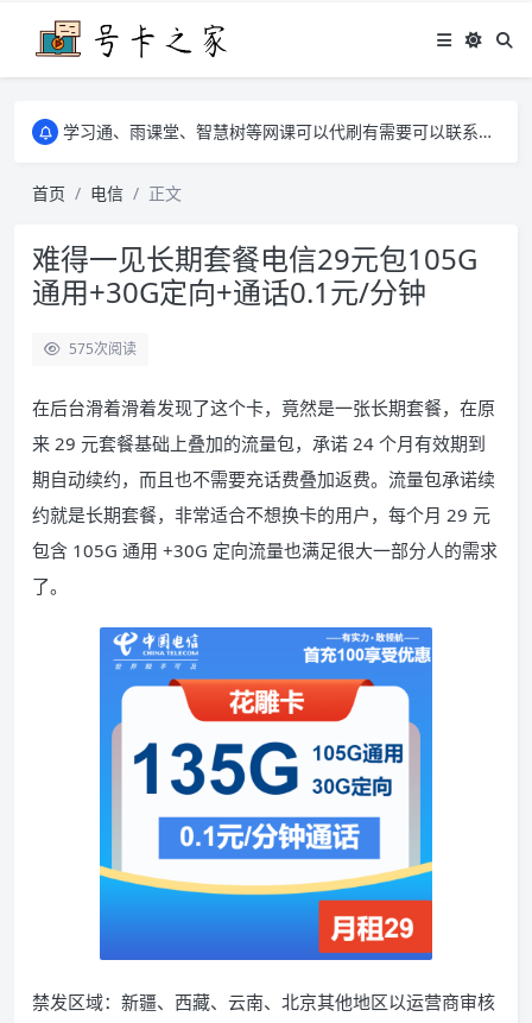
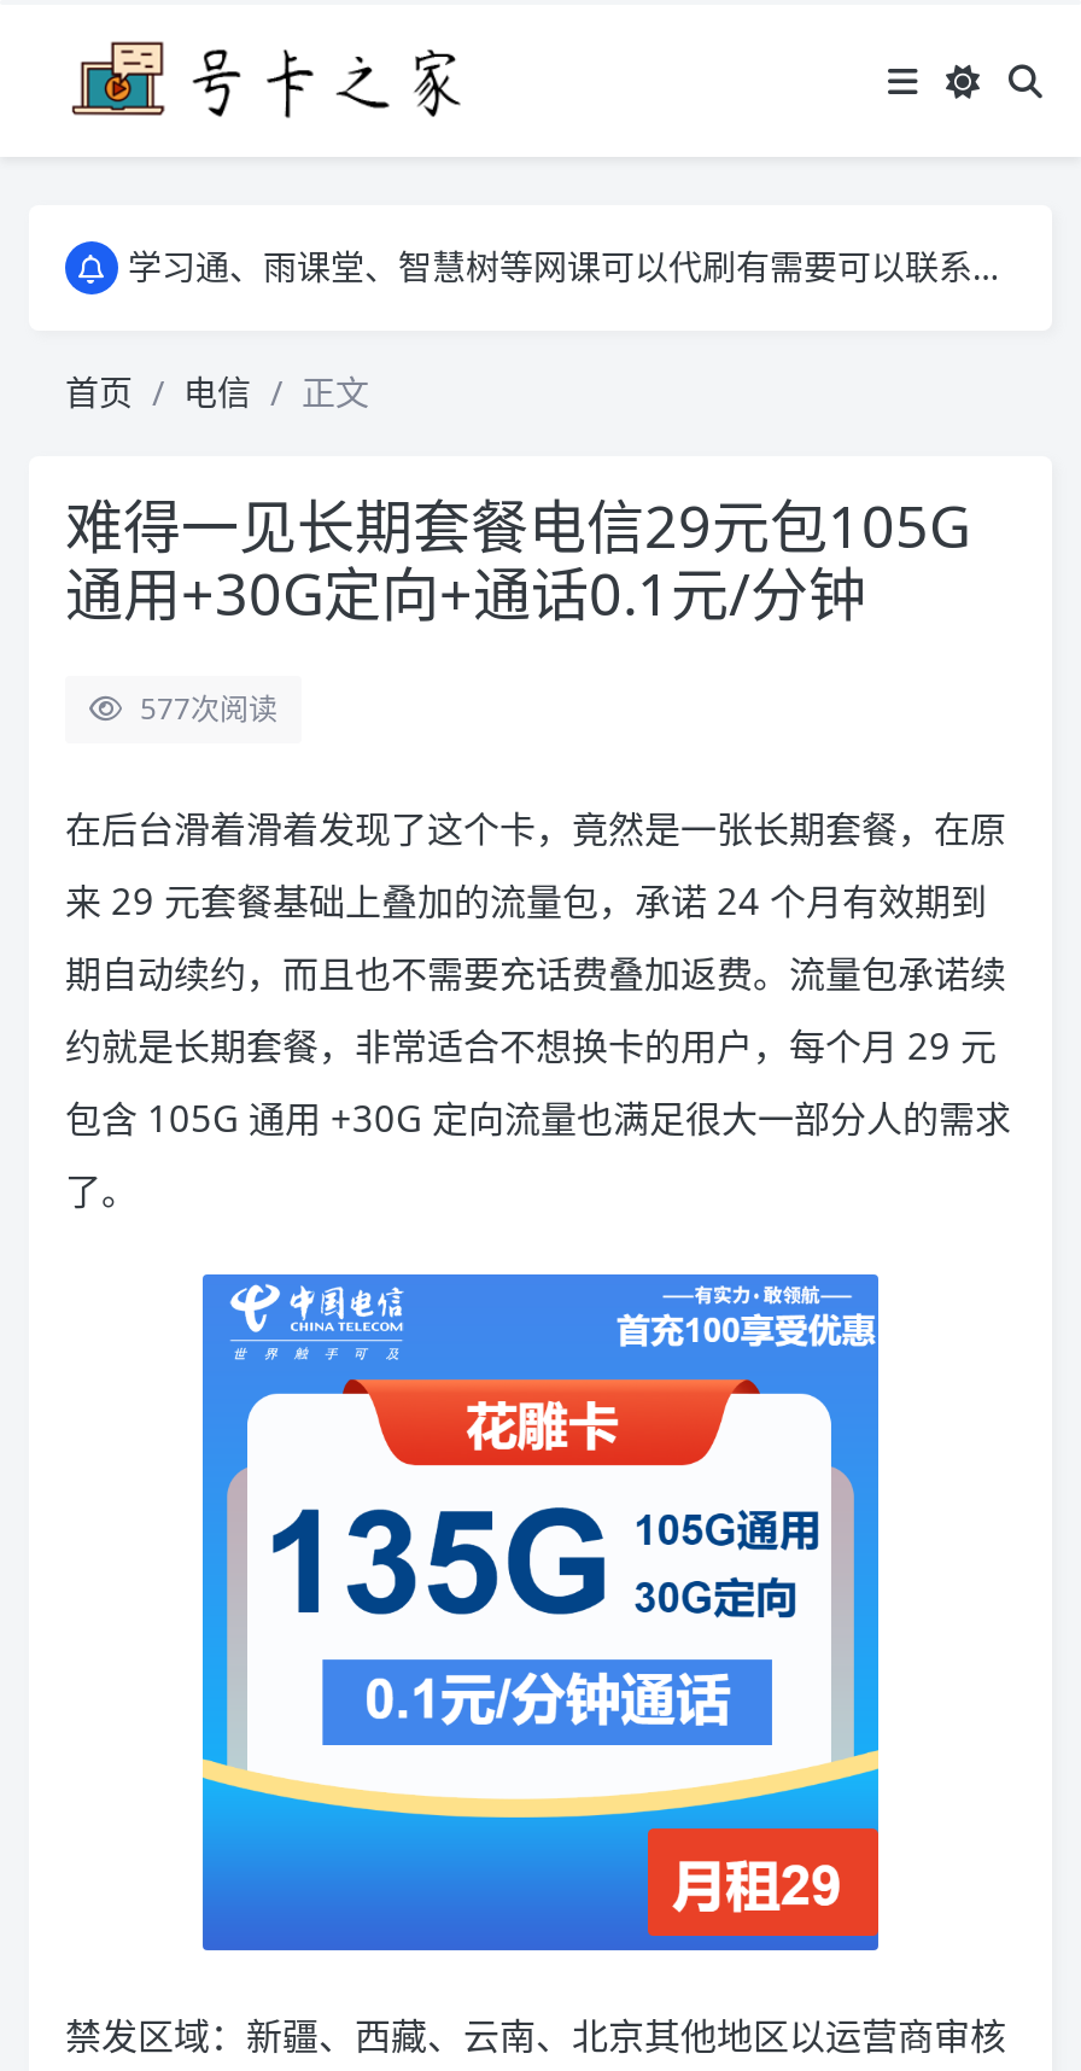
- 575次阅读
+ 577次阅读
